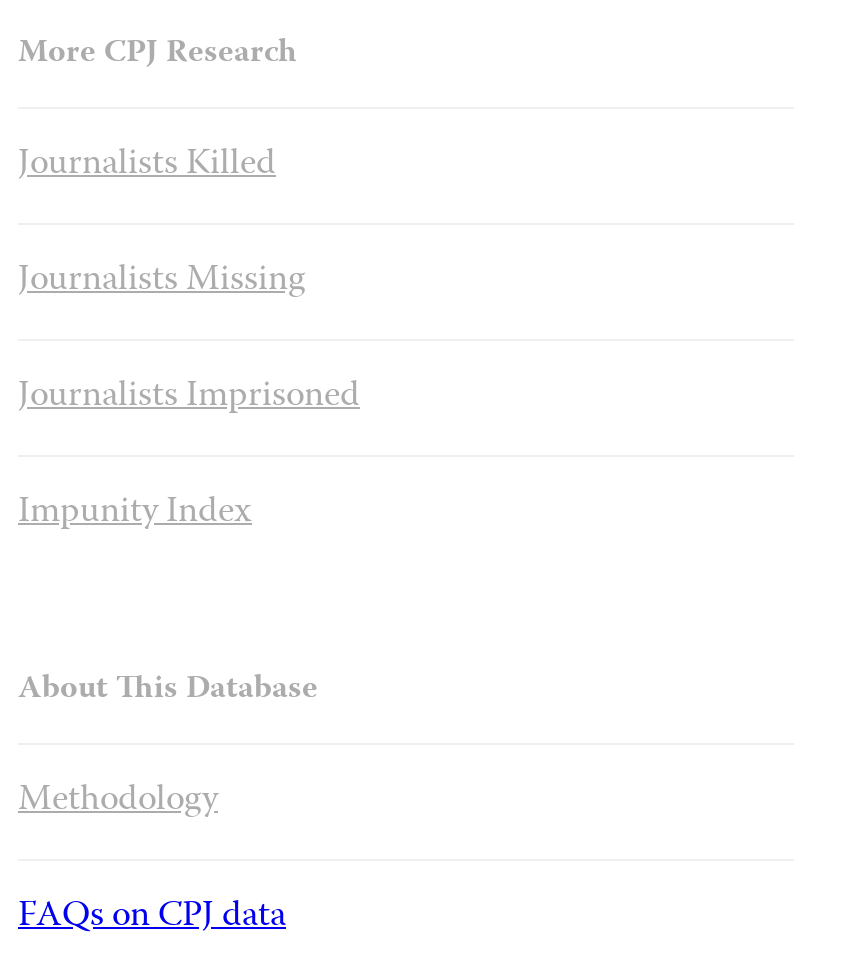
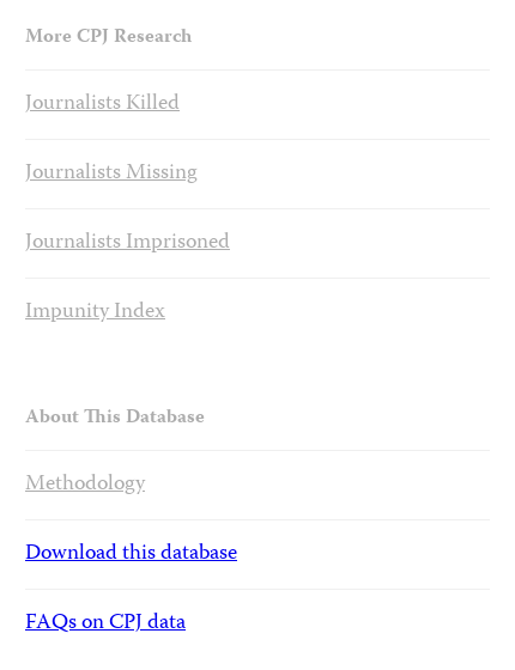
+ Download this database
